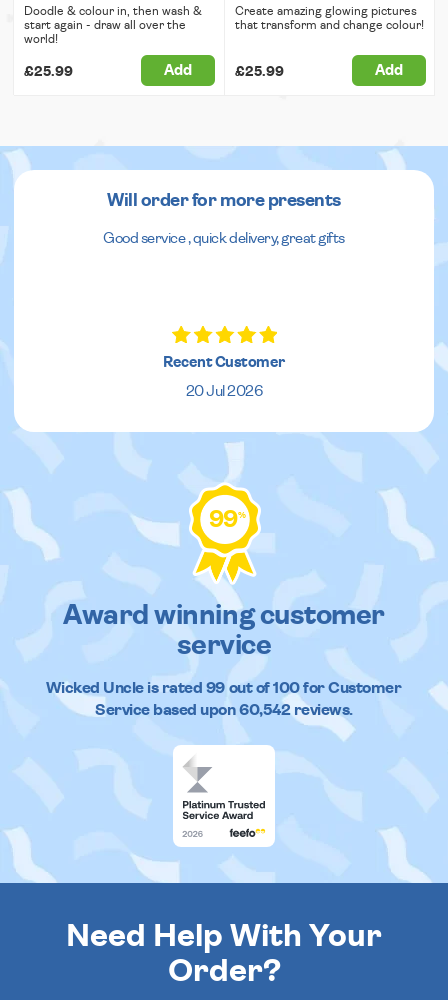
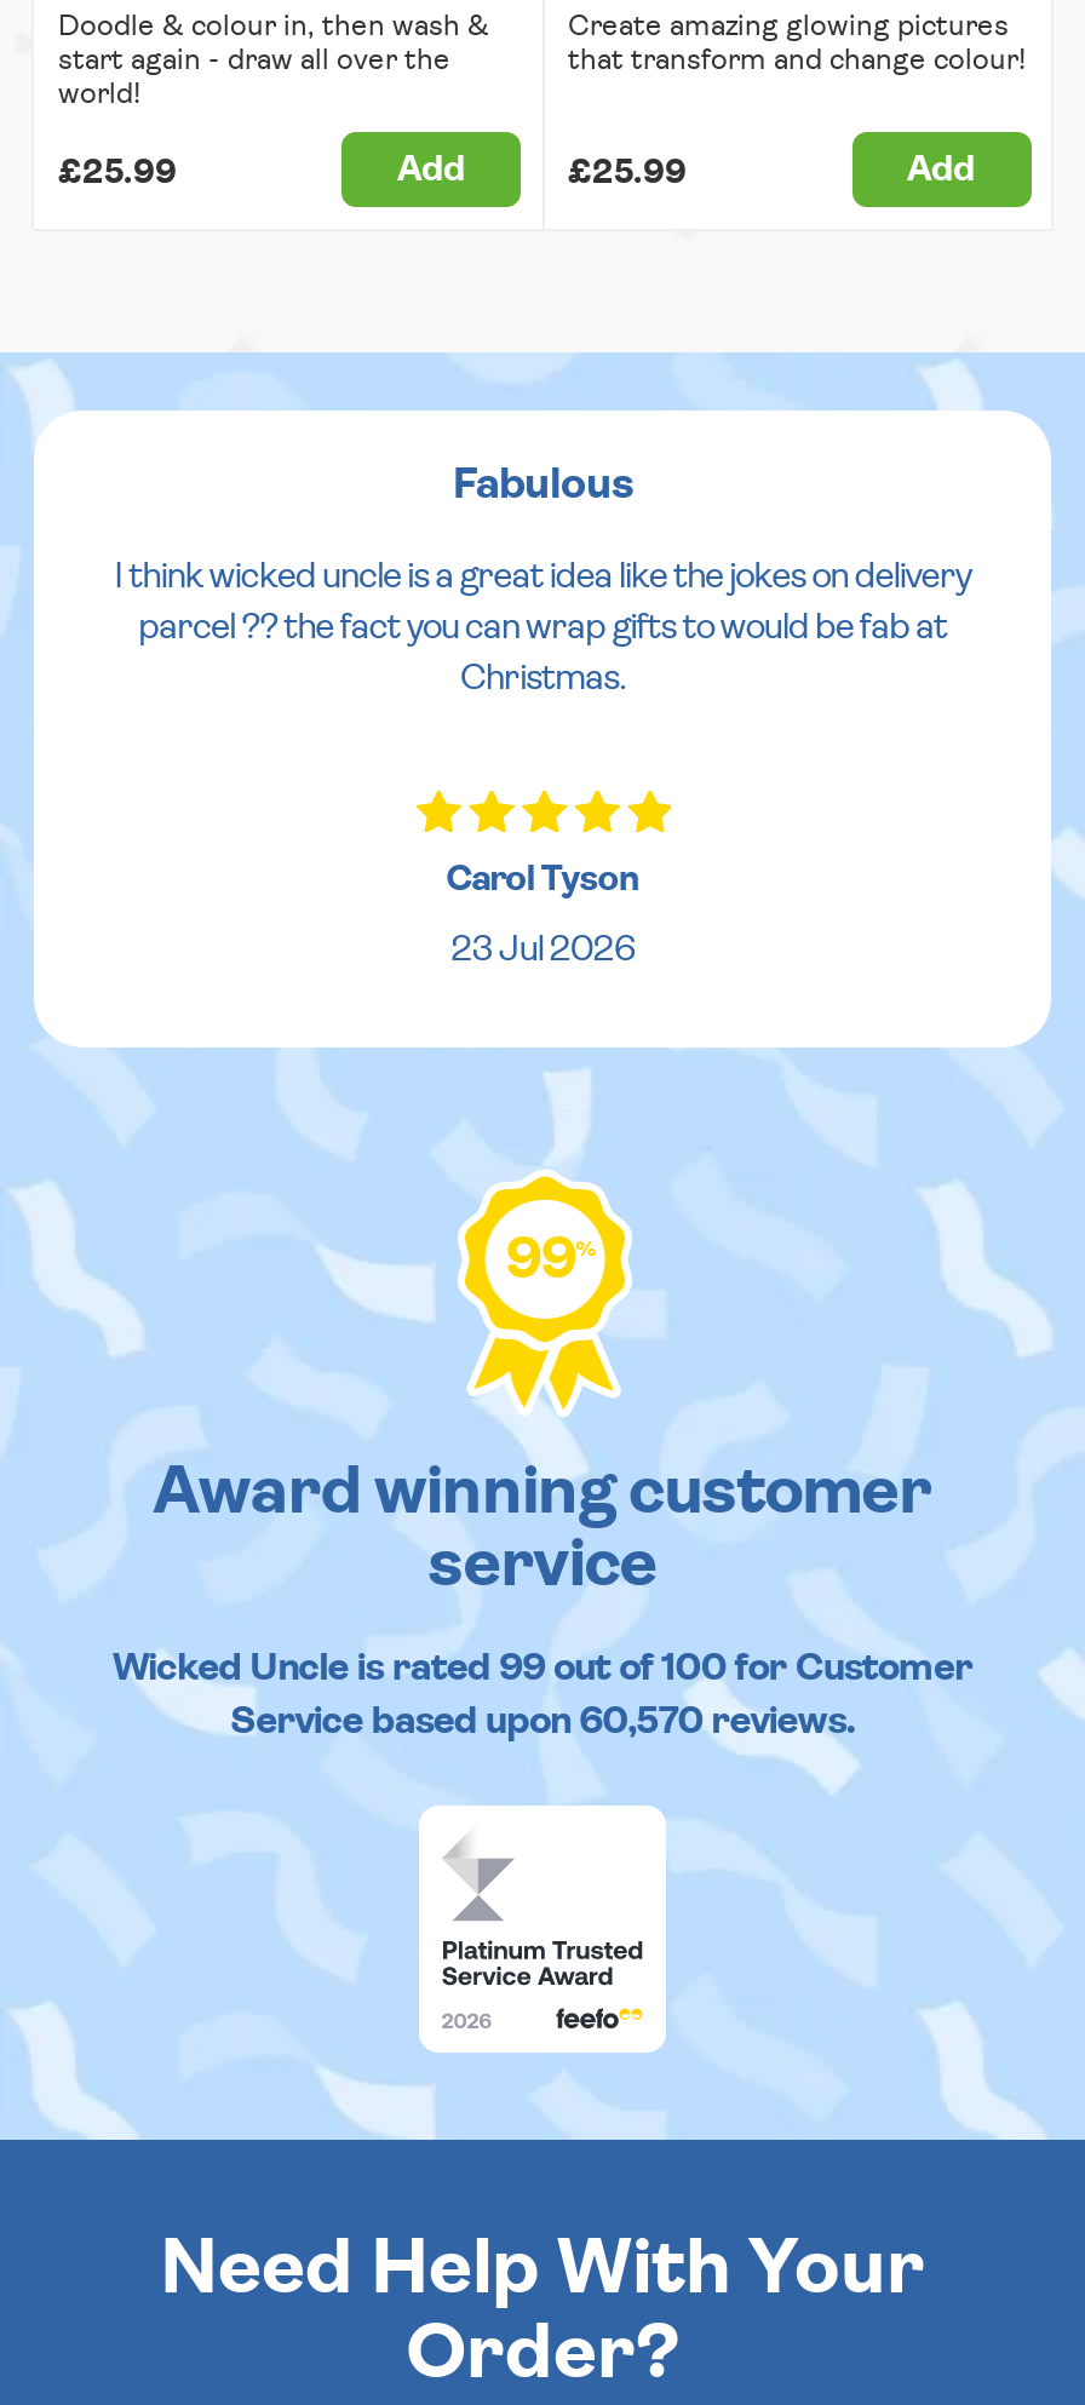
- Will order for more presents
+ Fabulous

- Good service , quick delivery, great gifts
+ I think wicked uncle is a great idea like the jokes on delivery
+ parcel ?? the fact you can wrap gifts to would be fab at
+ Christmas.

- Recent Customer
+ Carol Tyson

- 20 Jul 2026
+ 23 Jul 2026

- Service based upon 60,542 reviews.
+ Service based upon 60,570 reviews.
